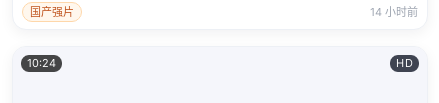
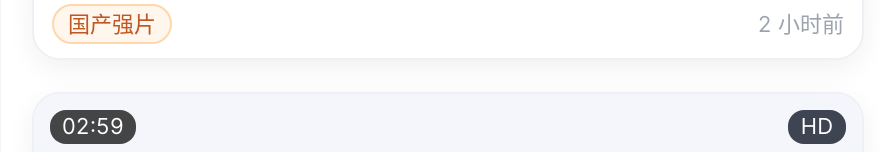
- 14 小时前
+ 2 小时前

- 10:24
+ 02:59
